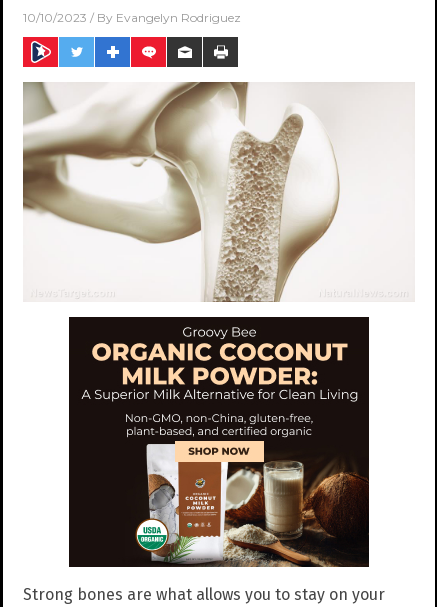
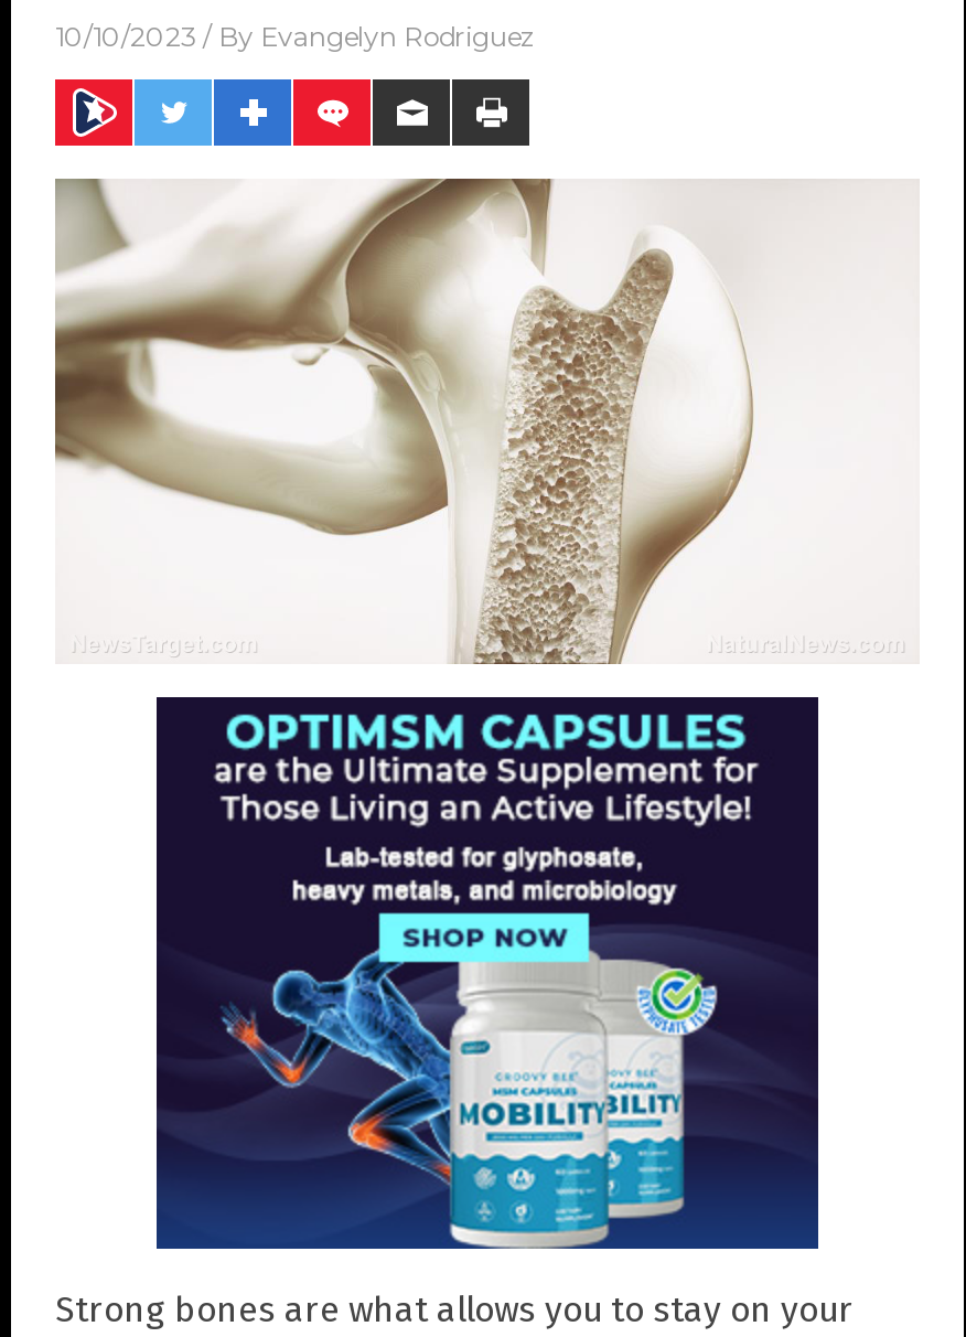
- [image]
+ [image]
